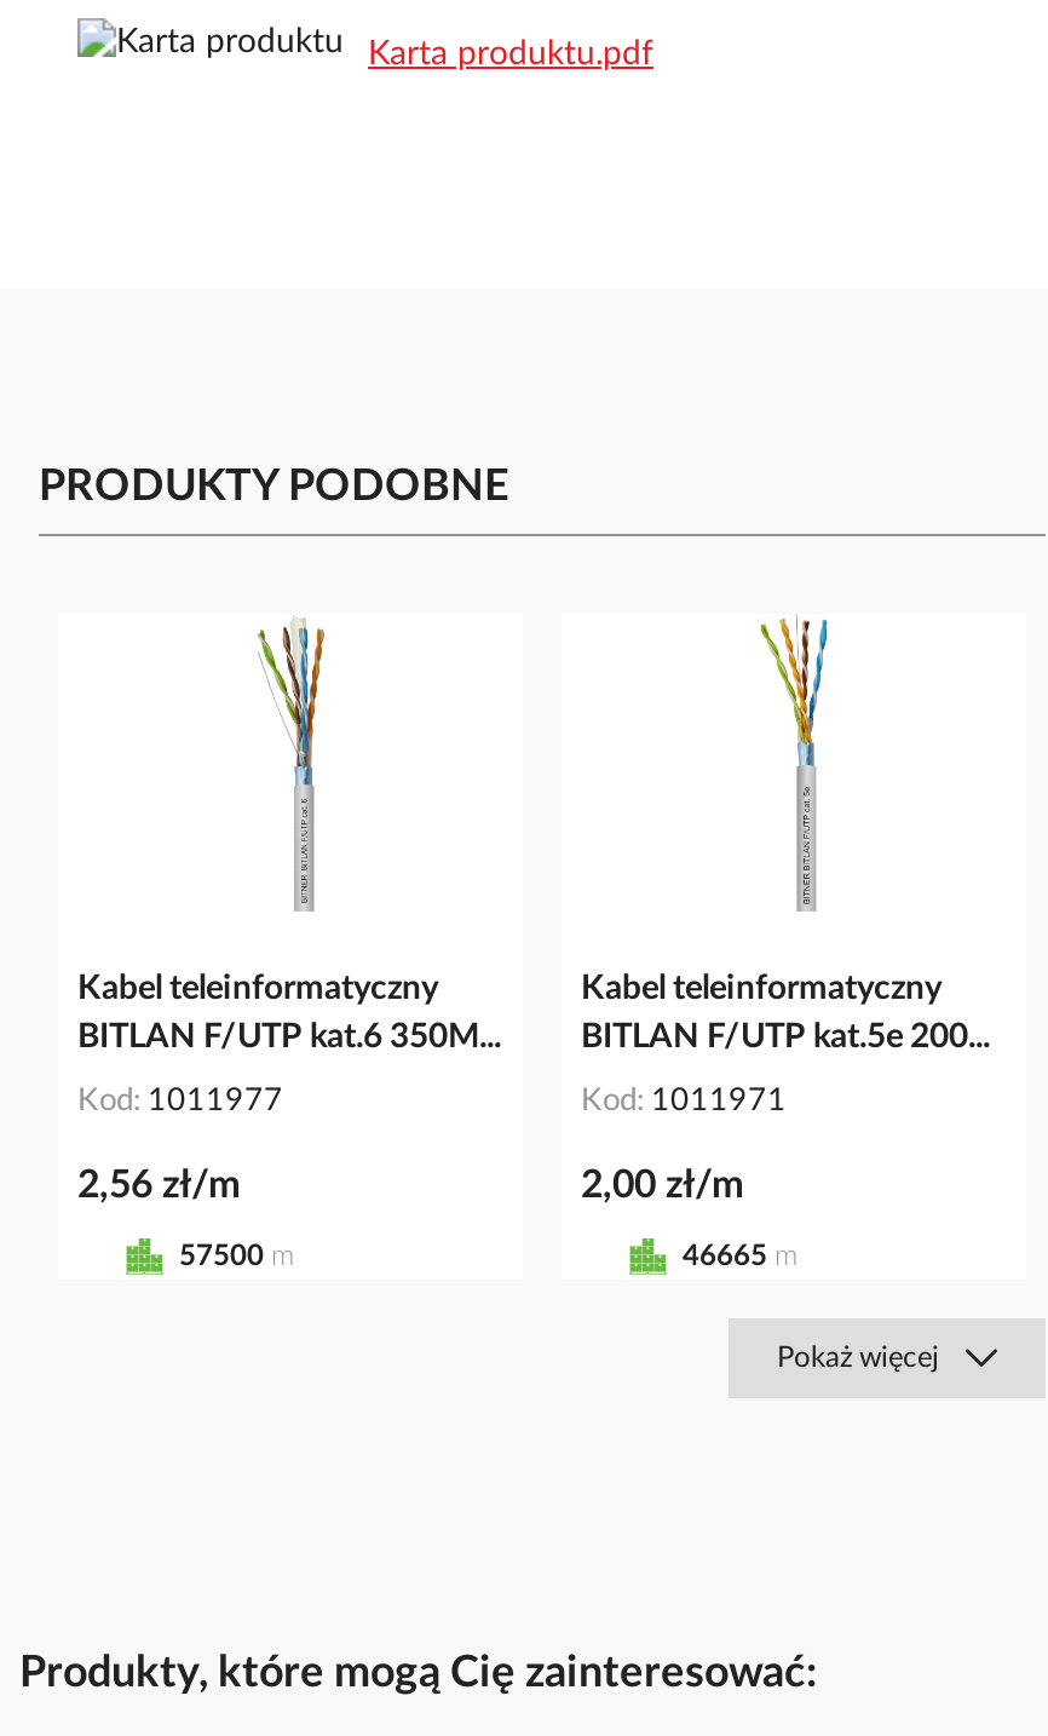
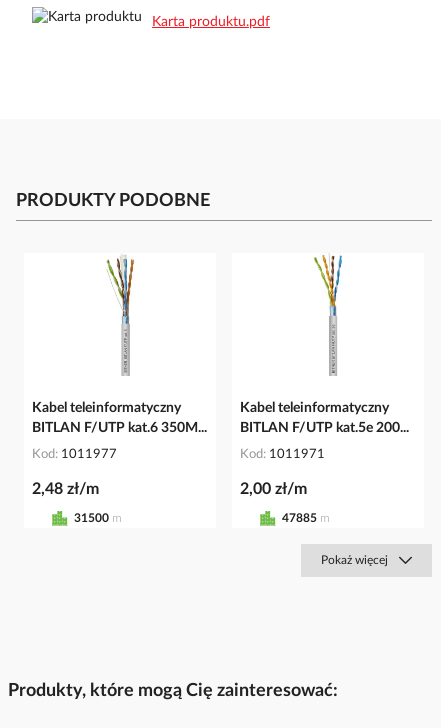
- 2,56 zł/m
+ 2,48 zł/m

- 57500 m
+ 31500 m

- 46665 m
+ 47885 m
